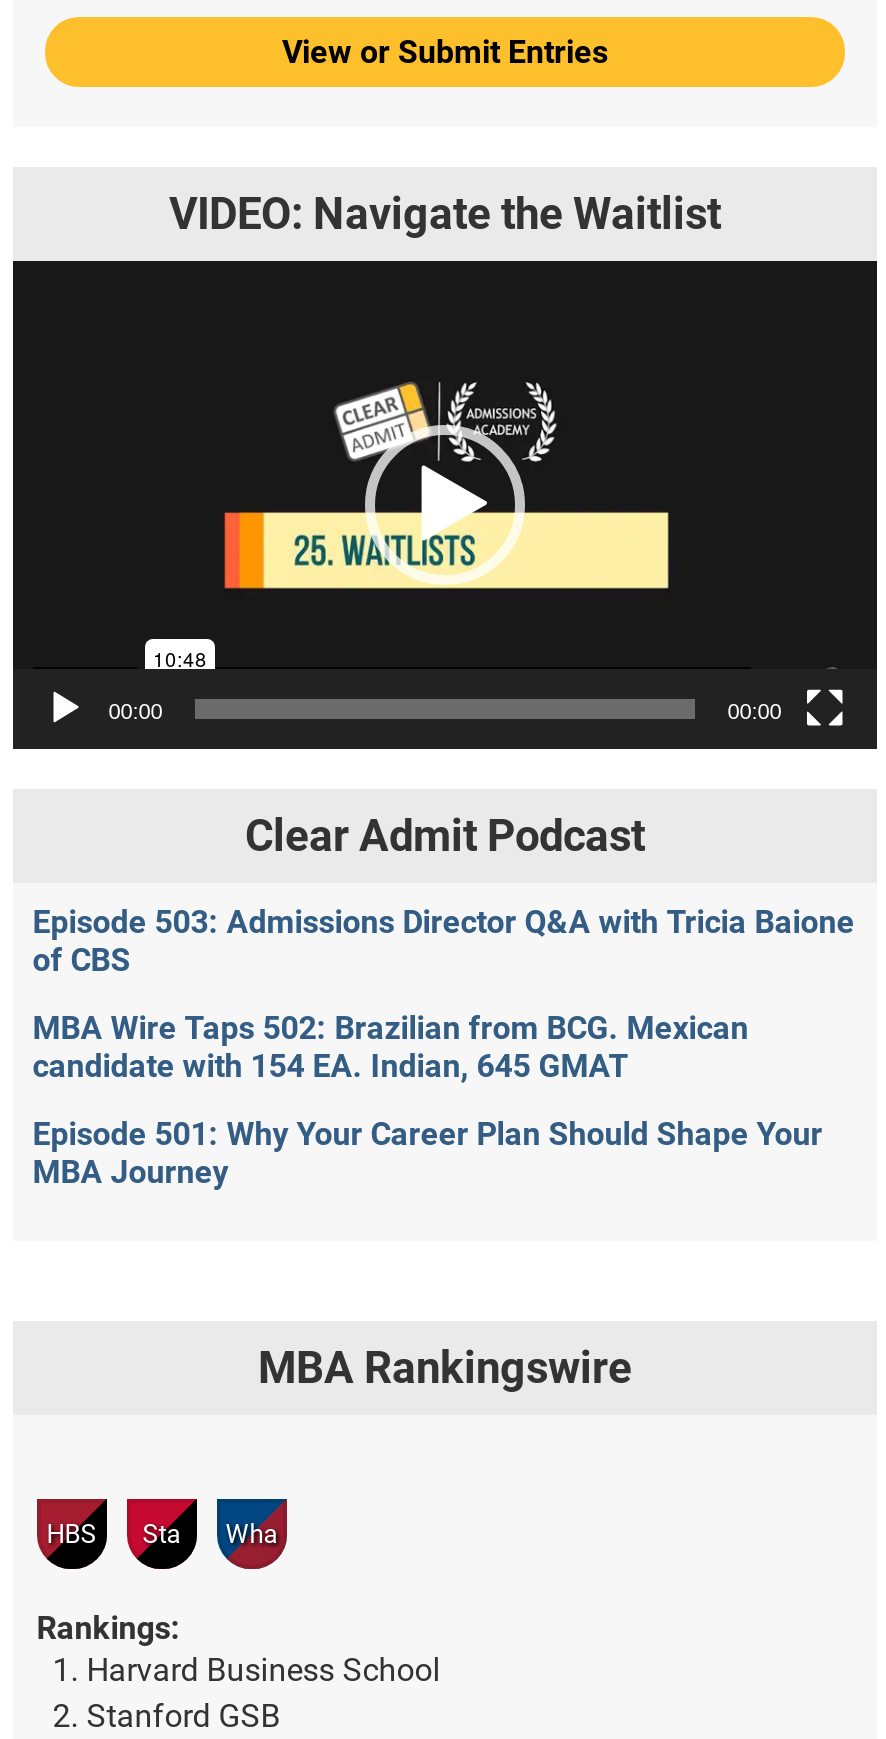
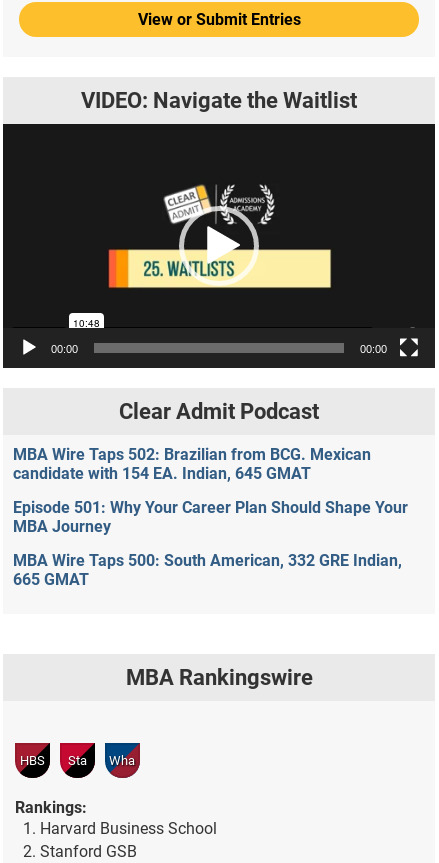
- Episode 503: Admissions Director Q&A with Tricia Baione
- of CBS

moved up: MBA Wire Taps 502: Brazilian from BCG. Mexican | candidate with 154 EA. Indian, 645 GMAT | Episode 501: Why Your Career Plan Should Shape Your | MBA Journey

+ MBA Wire Taps 500: South American, 332 GRE Indian,
+ 665 GMAT
